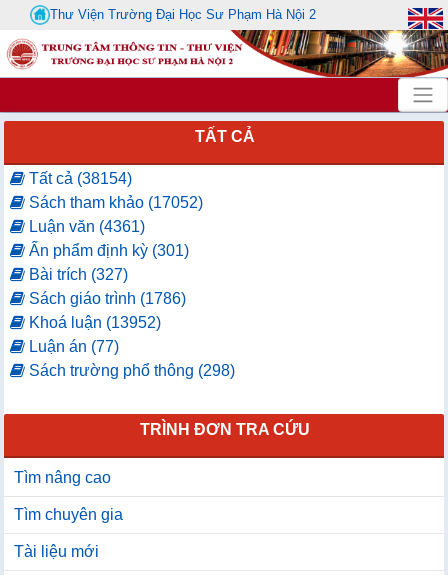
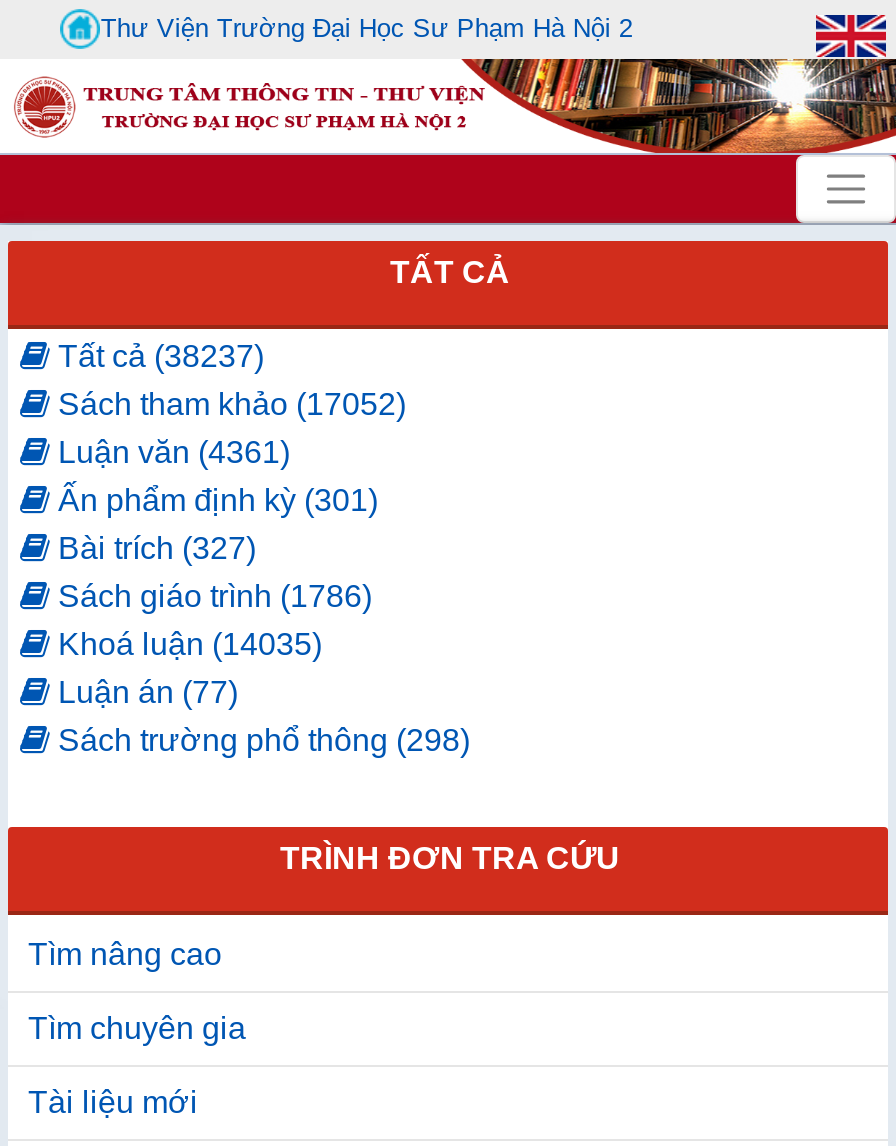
- Tất cả (38154)
+ Tất cả (38237)

- Khoá luận (13952)
+ Khoá luận (14035)
